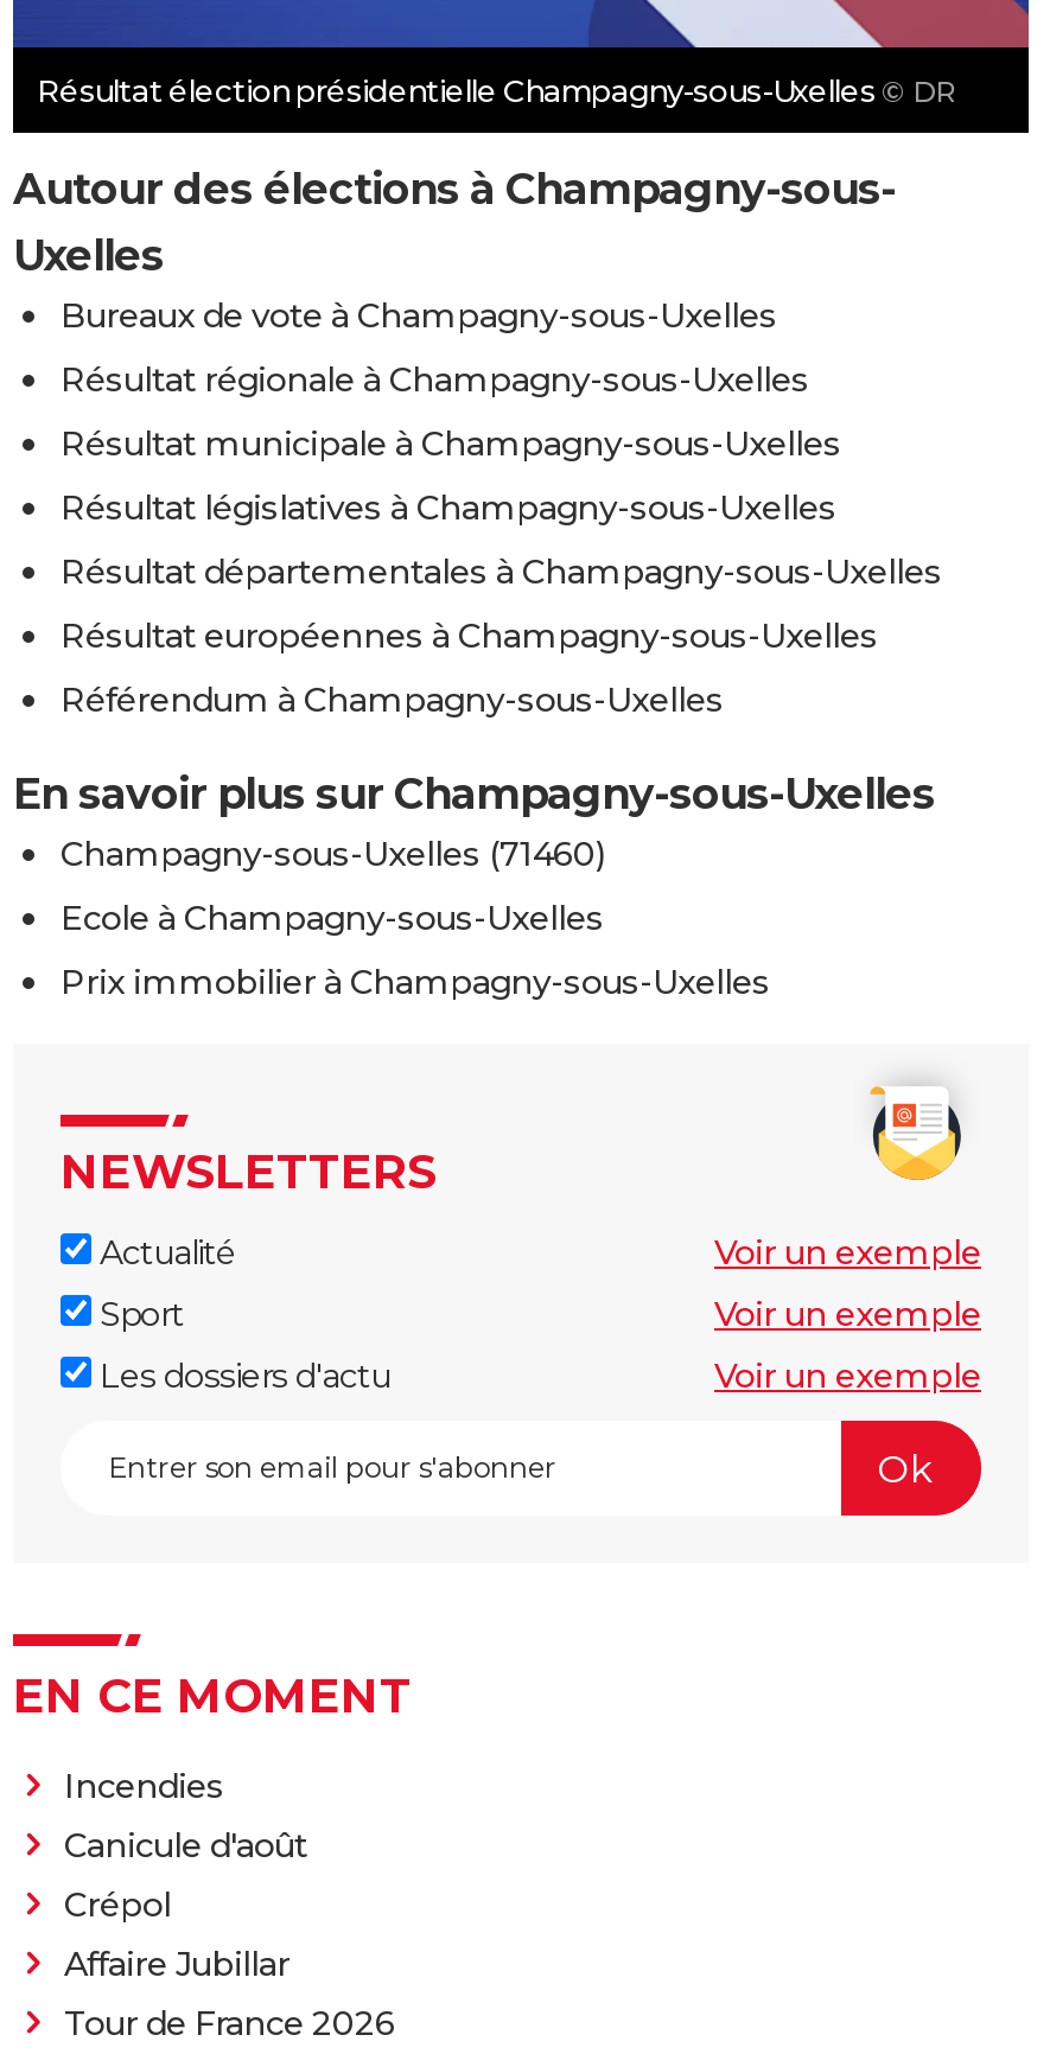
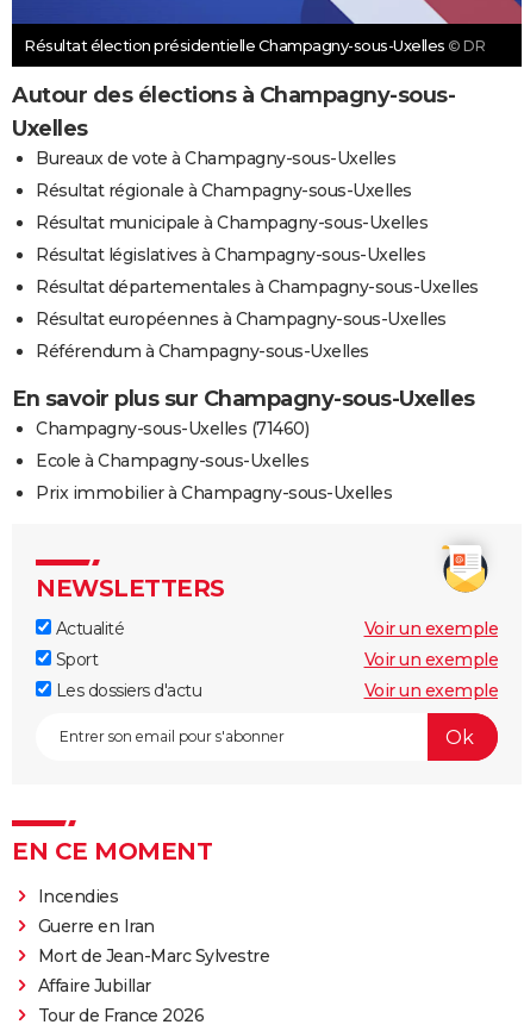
- Canicule d'août
- Crépol
+ Guerre en Iran
+ Mort de Jean-Marc Sylvestre
